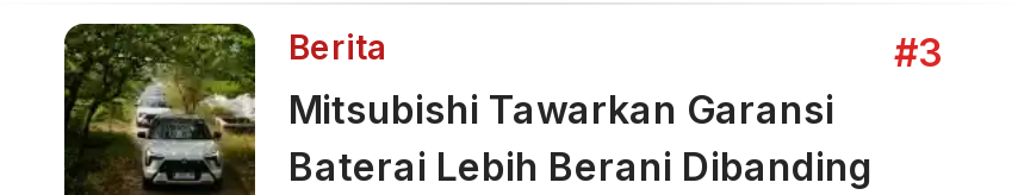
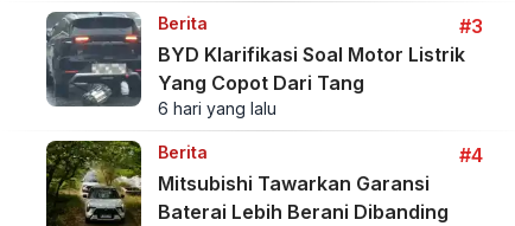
+ [image]
+ BYD Klarifikasi Soal Motor Listrik
+ Yang Copot Dari Tang
+ 6 hari yang lalu
+ Berita
+ #4
